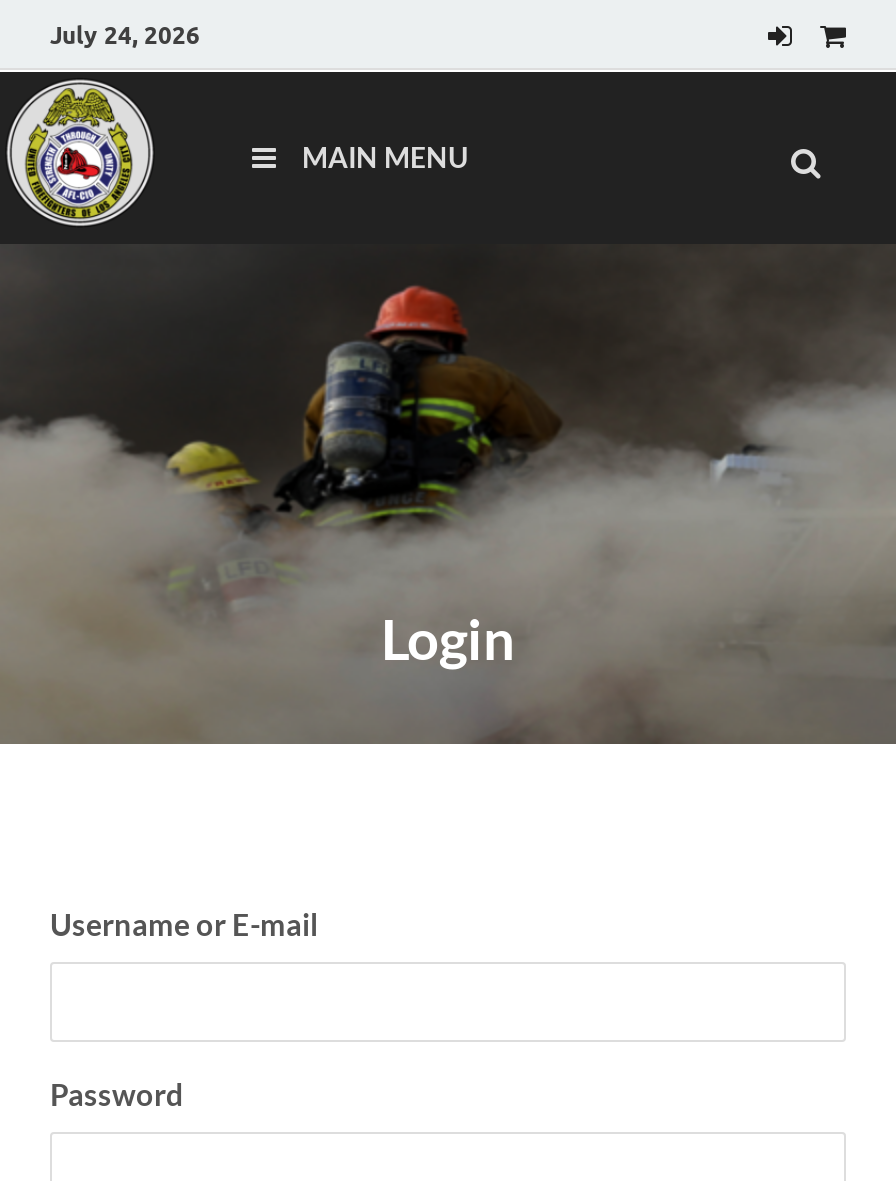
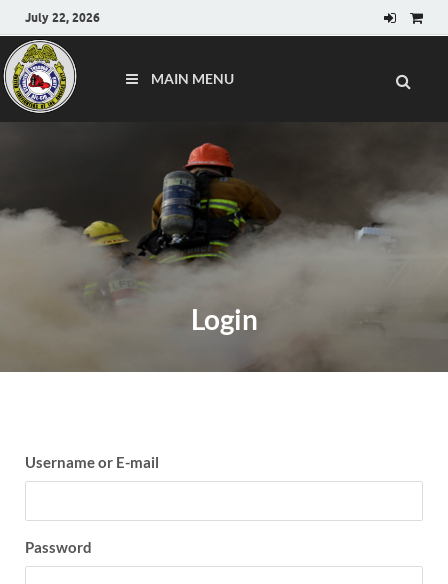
- July 24, 2026
+ July 22, 2026
